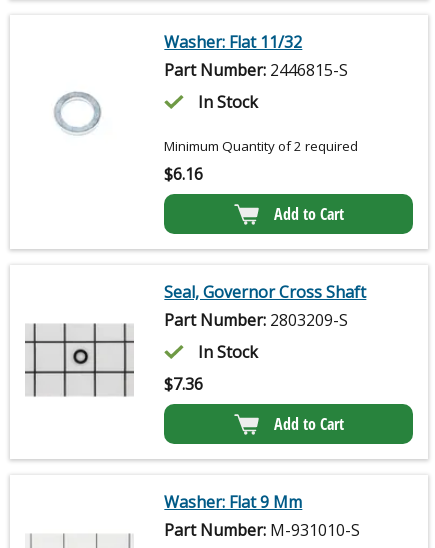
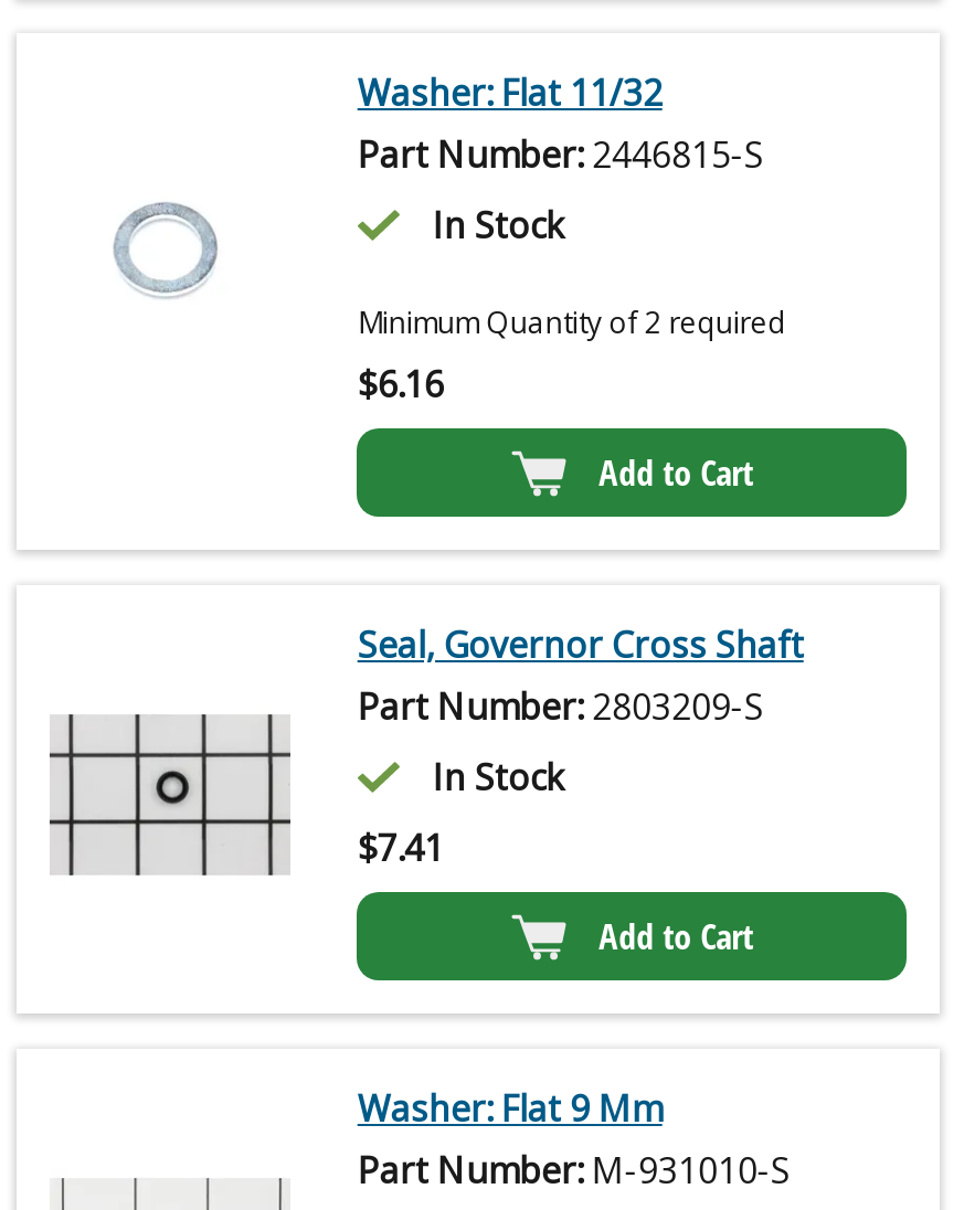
- $7.36
+ $7.41
